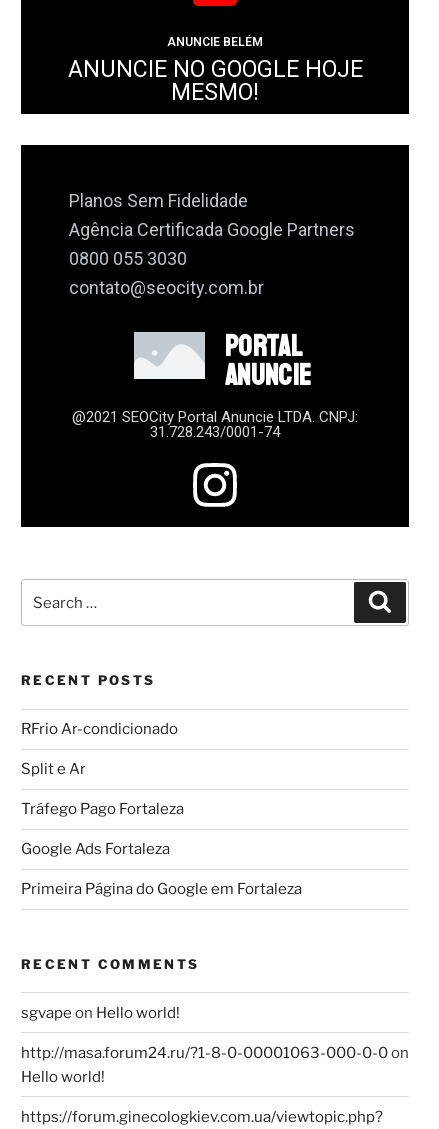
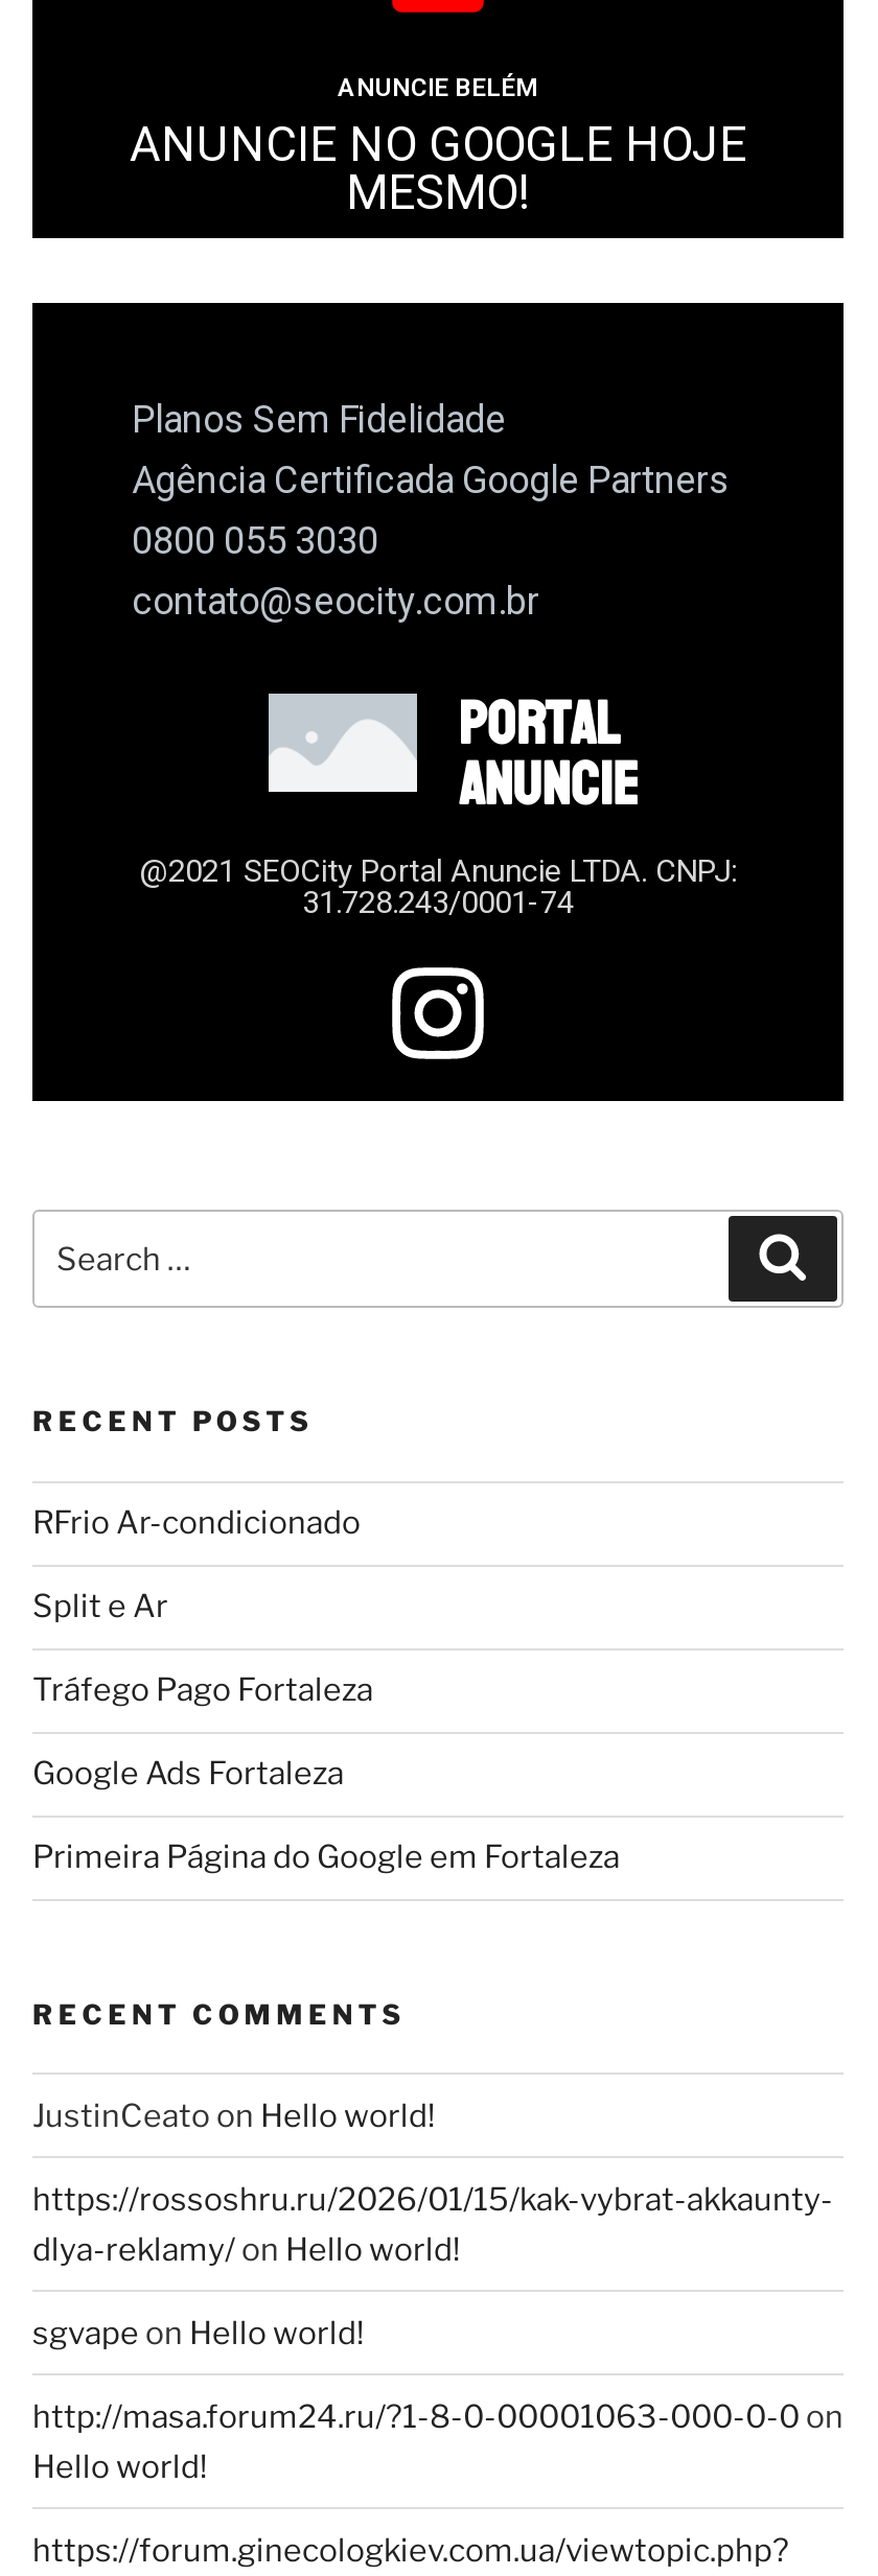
+ JustinCeato on Hello world!
+ https://rossoshru.ru/2026/01/15/kak-vybrat-akkaunty-
+ dlya-reklamy/ on Hello world!
